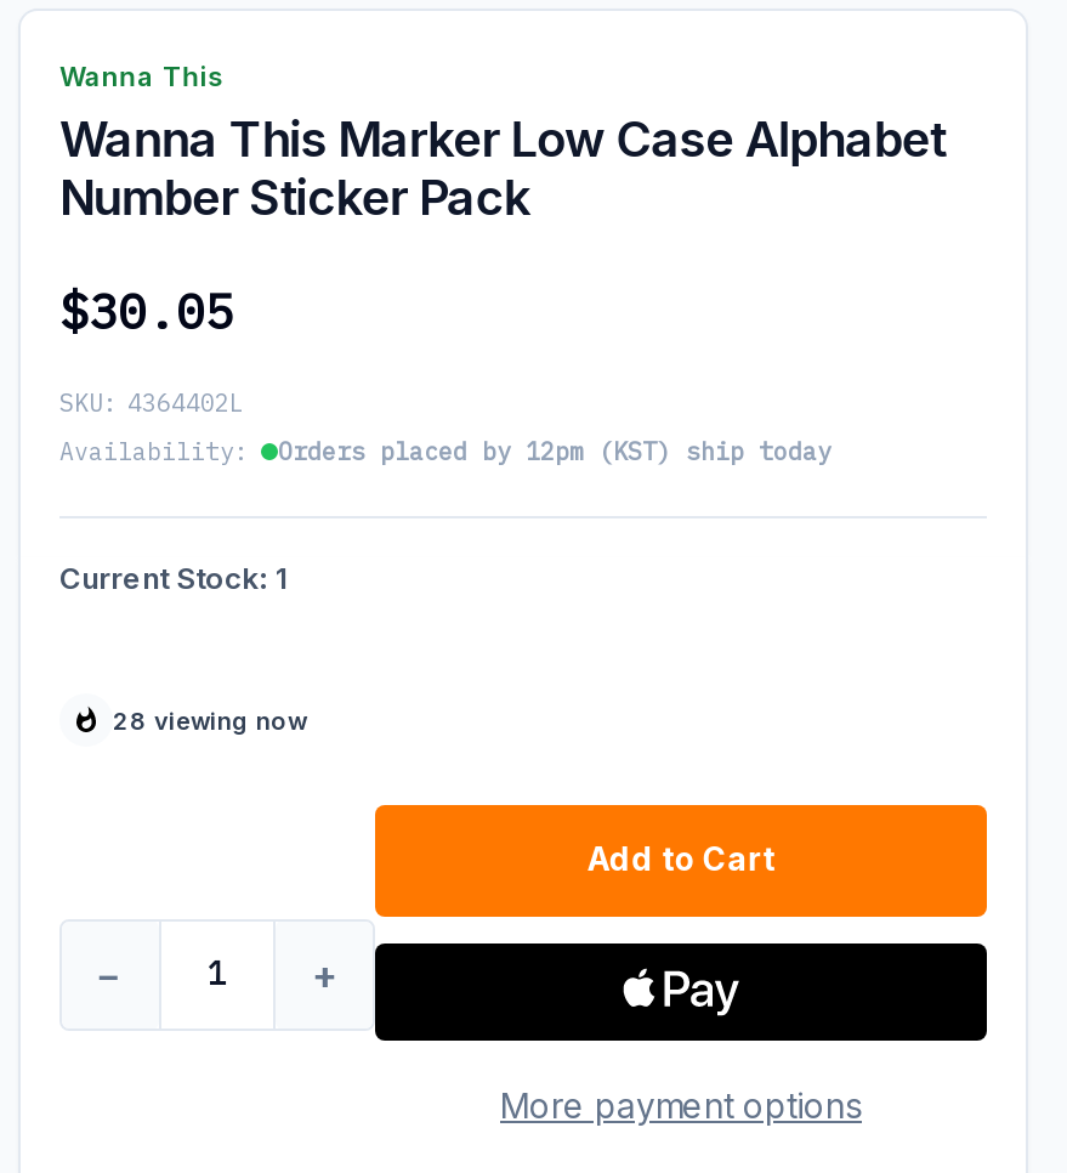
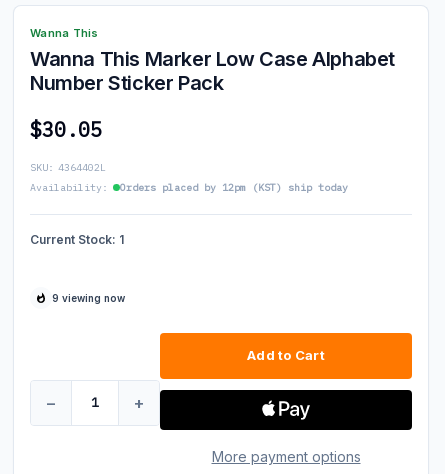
- 28 viewing now
+ 9 viewing now
